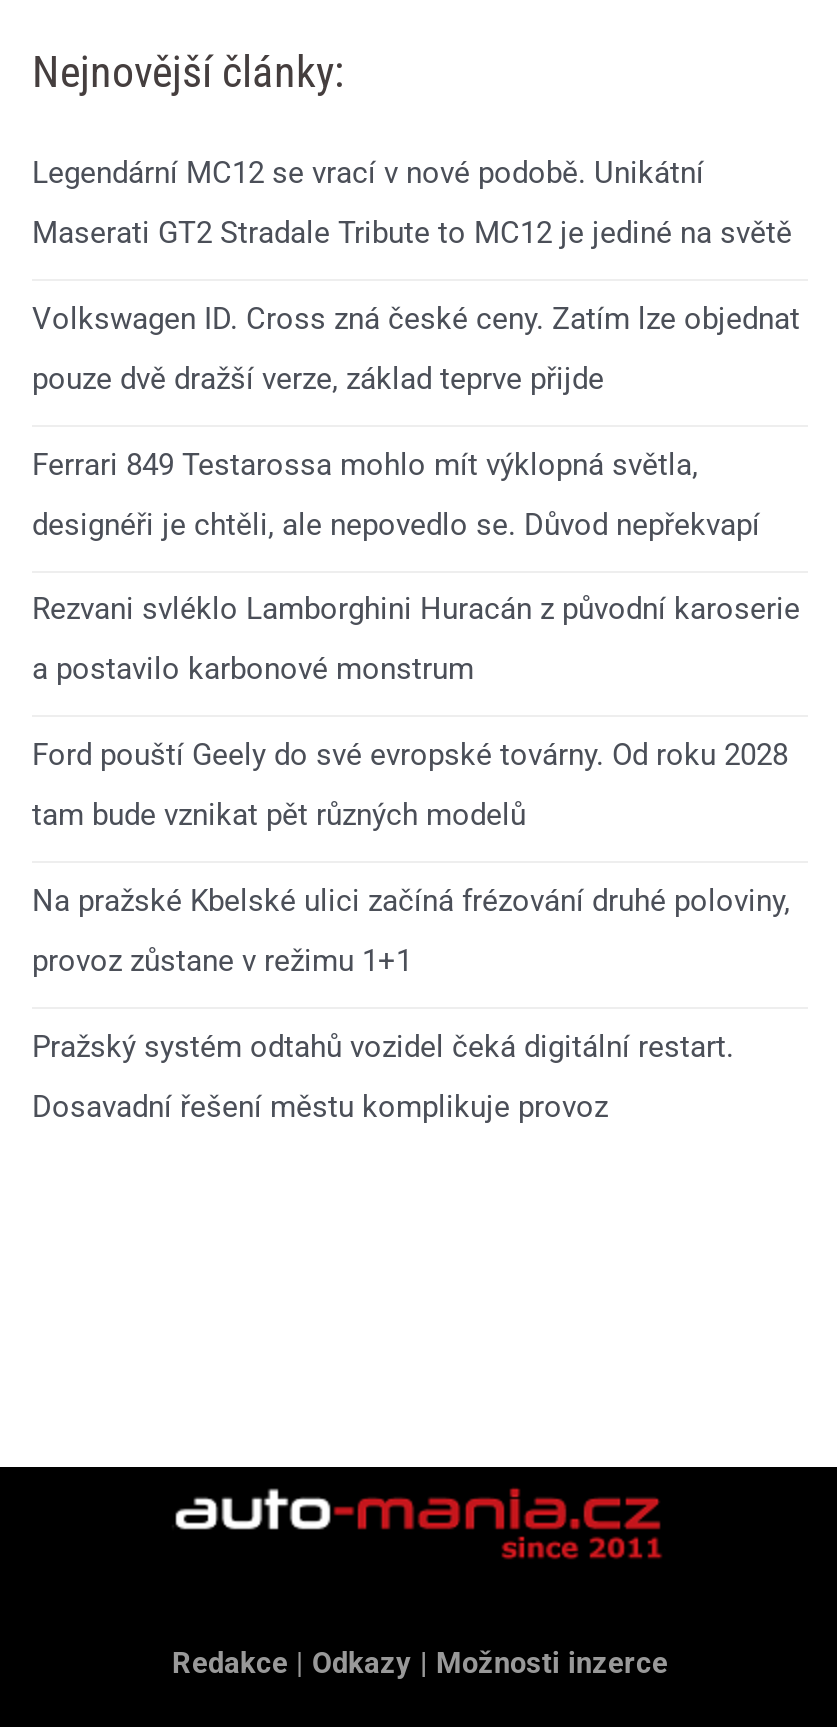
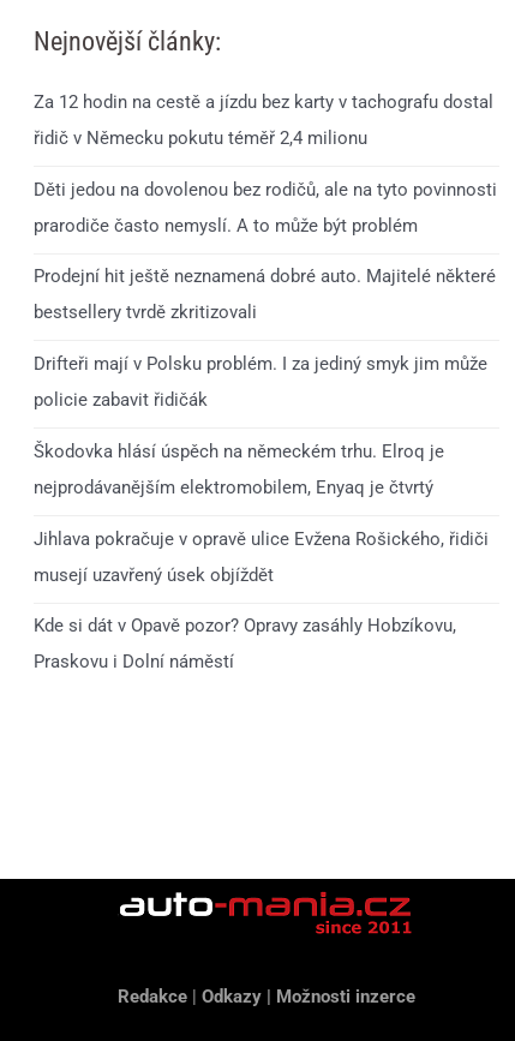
- Legendární MC12 se vrací v nové podobě. Unikátní
+ Za 12 hodin na cestě a jízdu bez karty v tachografu dostal

- Maserati GT2 Stradale Tribute to MC12 je jediné na světě
+ řidič v Německu pokutu téměř 2,4 milionu

- Volkswagen ID. Cross zná české ceny. Zatím lze objednat
+ Děti jedou na dovolenou bez rodičů, ale na tyto povinnosti

- pouze dvě dražší verze, základ teprve přijde
+ prarodiče často nemyslí. A to může být problém

- Ferrari 849 Testarossa mohlo mít výklopná světla,
+ Prodejní hit ještě neznamená dobré auto. Majitelé některé

- designéři je chtěli, ale nepovedlo se. Důvod nepřekvapí
+ bestsellery tvrdě zkritizovali

- Rezvani svléklo Lamborghini Huracán z původní karoserie
+ Drifteři mají v Polsku problém. I za jediný smyk jim může

- a postavilo karbonové monstrum
+ policie zabavit řidičák

- Ford pouští Geely do své evropské továrny. Od roku 2028
+ Škodovka hlásí úspěch na německém trhu. Elroq je

- tam bude vznikat pět různých modelů
+ nejprodávanějším elektromobilem, Enyaq je čtvrtý

- Na pražské Kbelské ulici začíná frézování druhé poloviny,
+ Jihlava pokračuje v opravě ulice Evžena Rošického, řidiči

- provoz zůstane v režimu 1+1
+ musejí uzavřený úsek objíždět

- Pražský systém odtahů vozidel čeká digitální restart.
+ Kde si dát v Opavě pozor? Opravy zasáhly Hobzíkovu,

- Dosavadní řešení městu komplikuje provoz
+ Praskovu i Dolní náměstí
